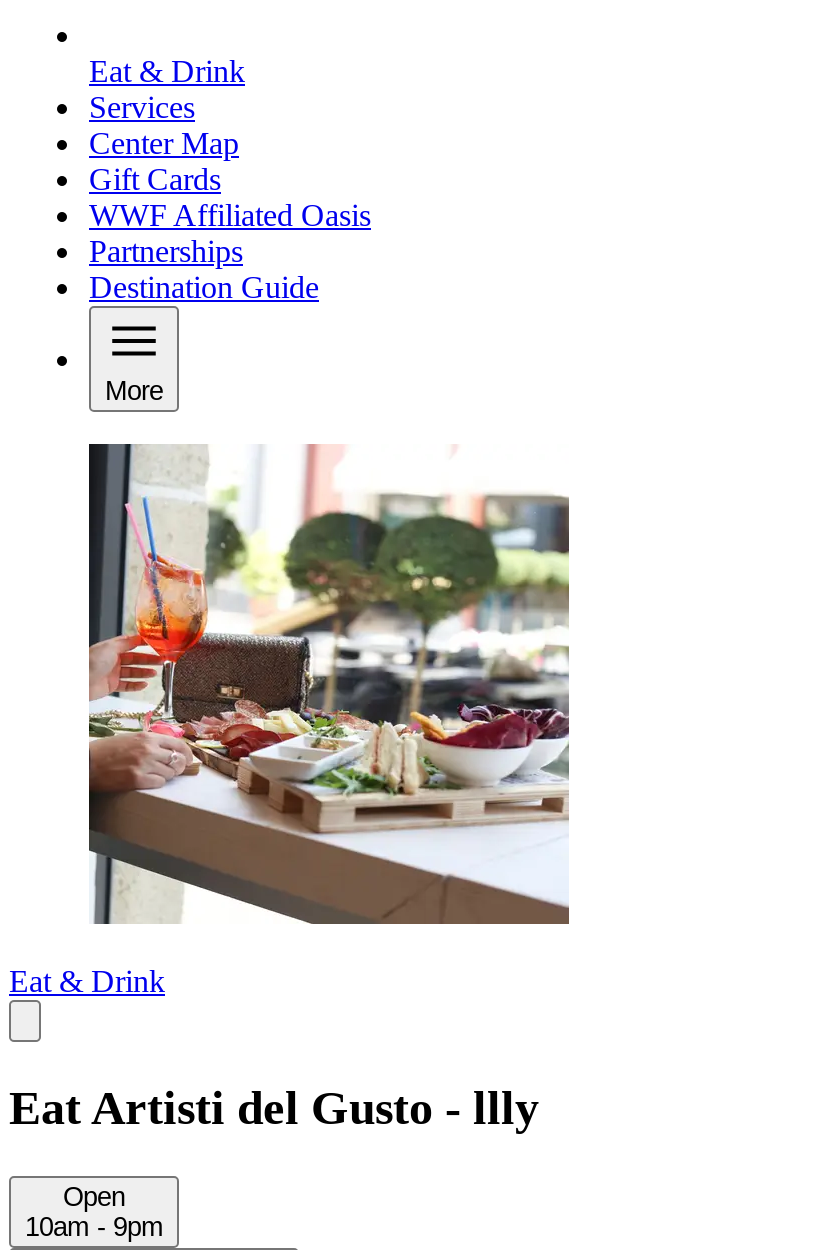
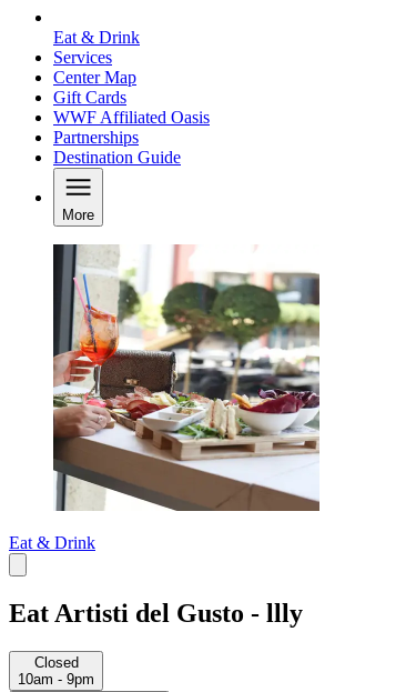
- Open
+ Closed
